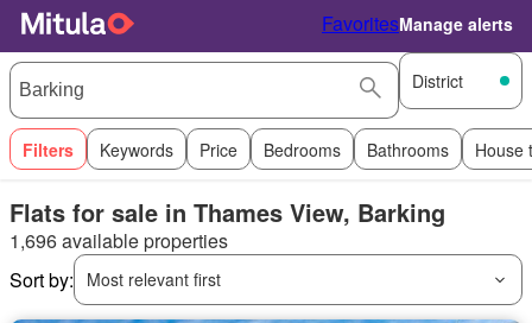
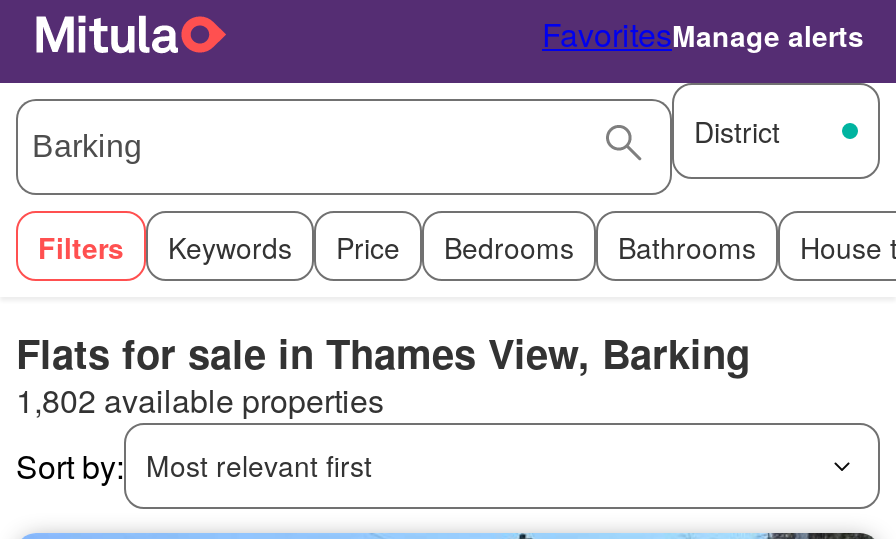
- 1,696 available properties
+ 1,802 available properties
